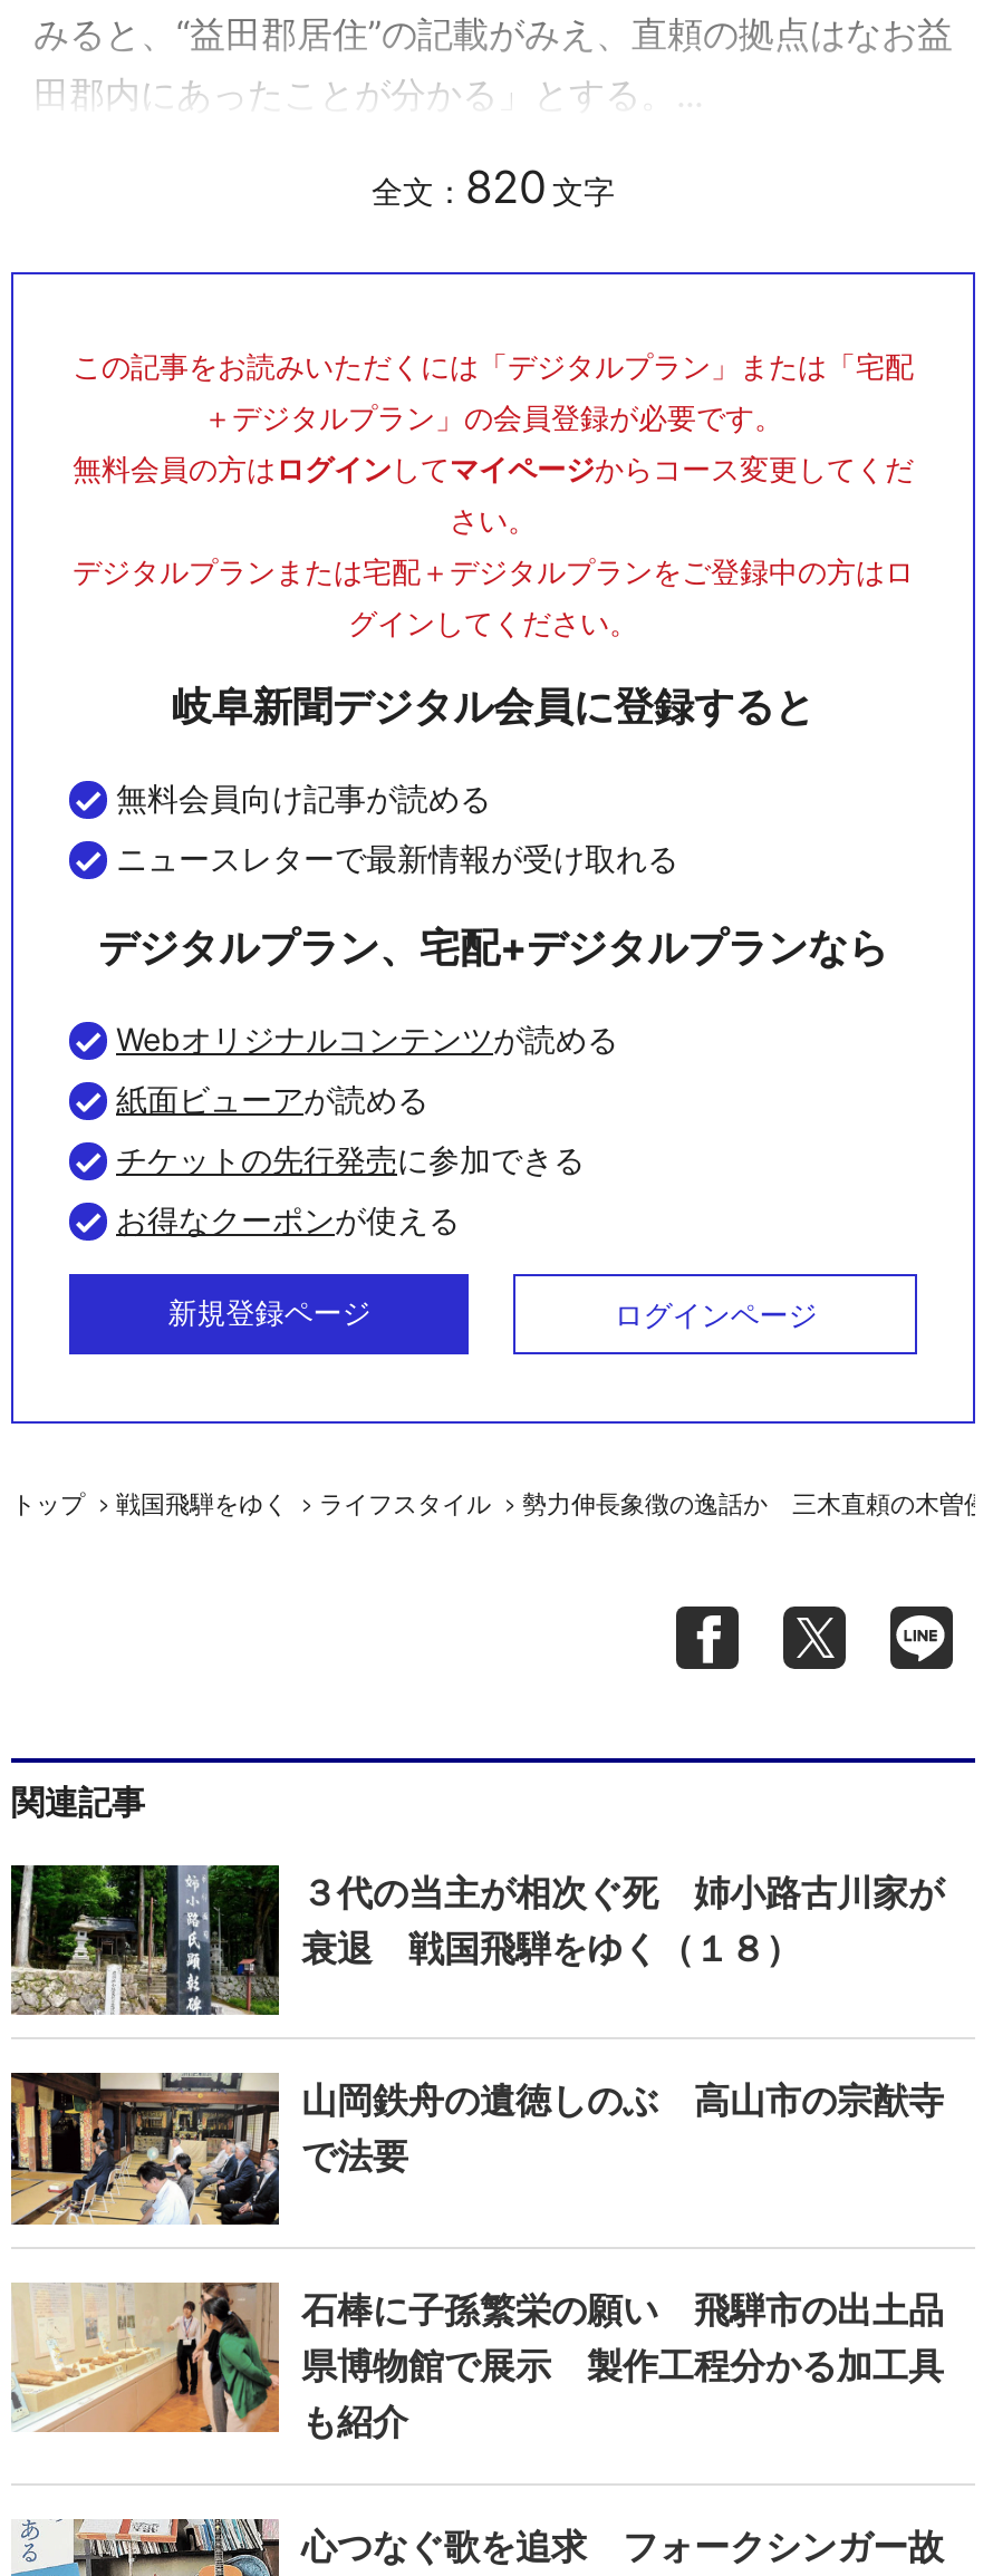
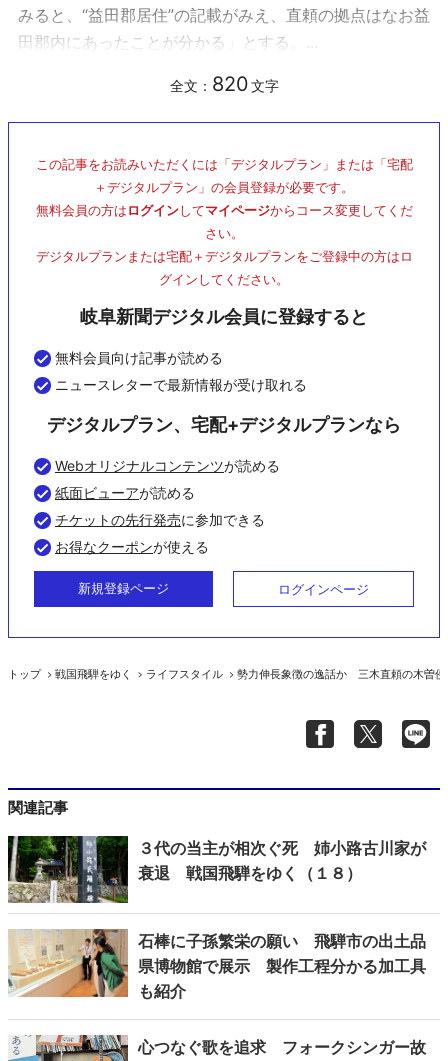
- [image]
- 山岡鉄舟の遺徳しのぶ 高山市の宗猷寺
- で法要
